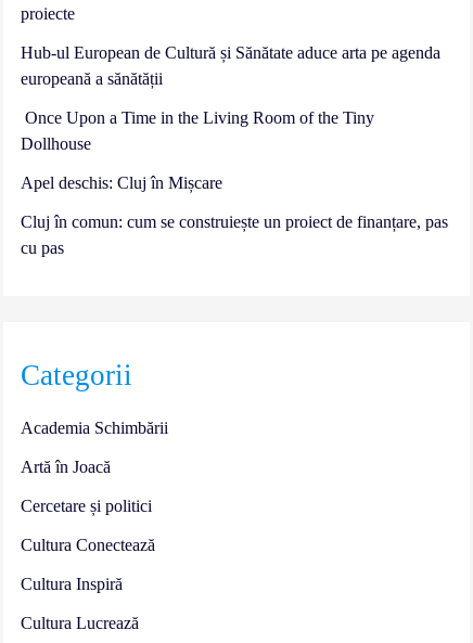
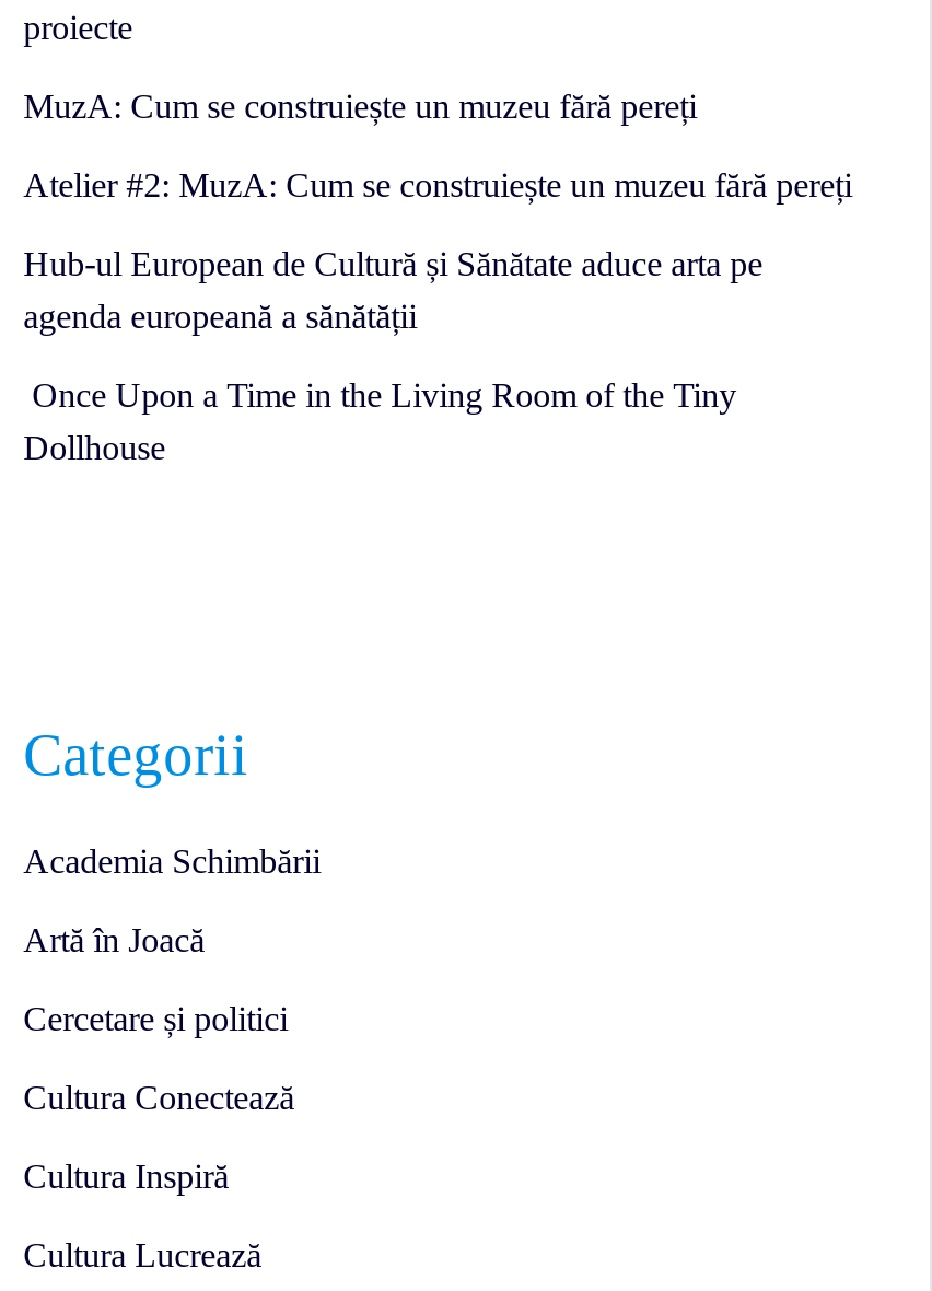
- Hub-ul European de Cultură și Sănătate aduce arta pe agenda
- europeană a sănătății
+ MuzA: Cum se construiește un muzeu fără pereți
+ Atelier #2: MuzA: Cum se construiește un muzeu fără pereți
+ Hub-ul European de Cultură și Sănătate aduce arta pe
+ agenda europeană a sănătății

moved down: Once Upon a Time in the Living Room of the Tiny | Dollhouse

- Apel deschis: Cluj în Mișcare
- Cluj în comun: cum se construiește un proiect de finanțare, pas
- cu pas
